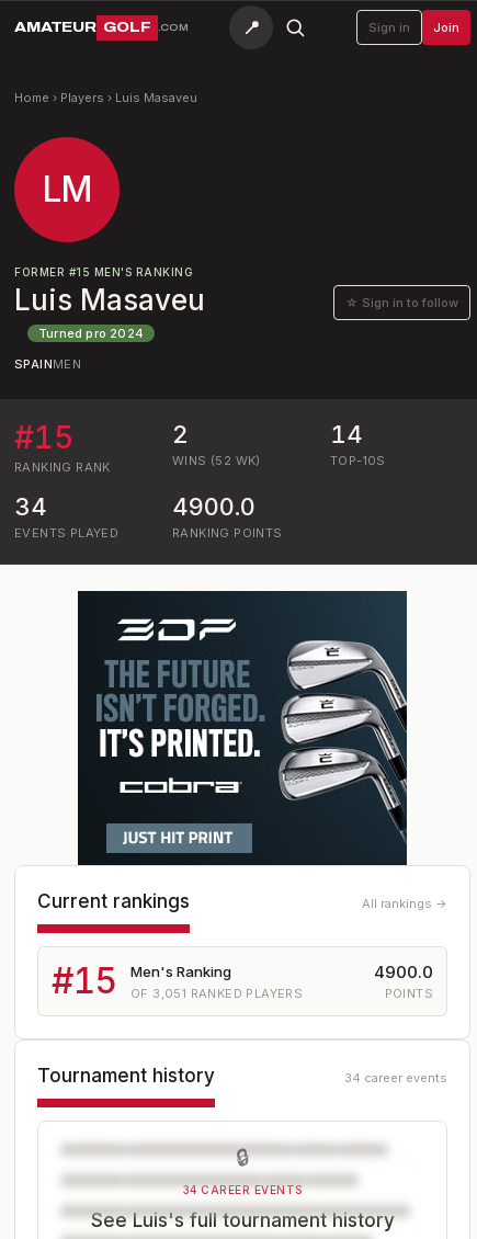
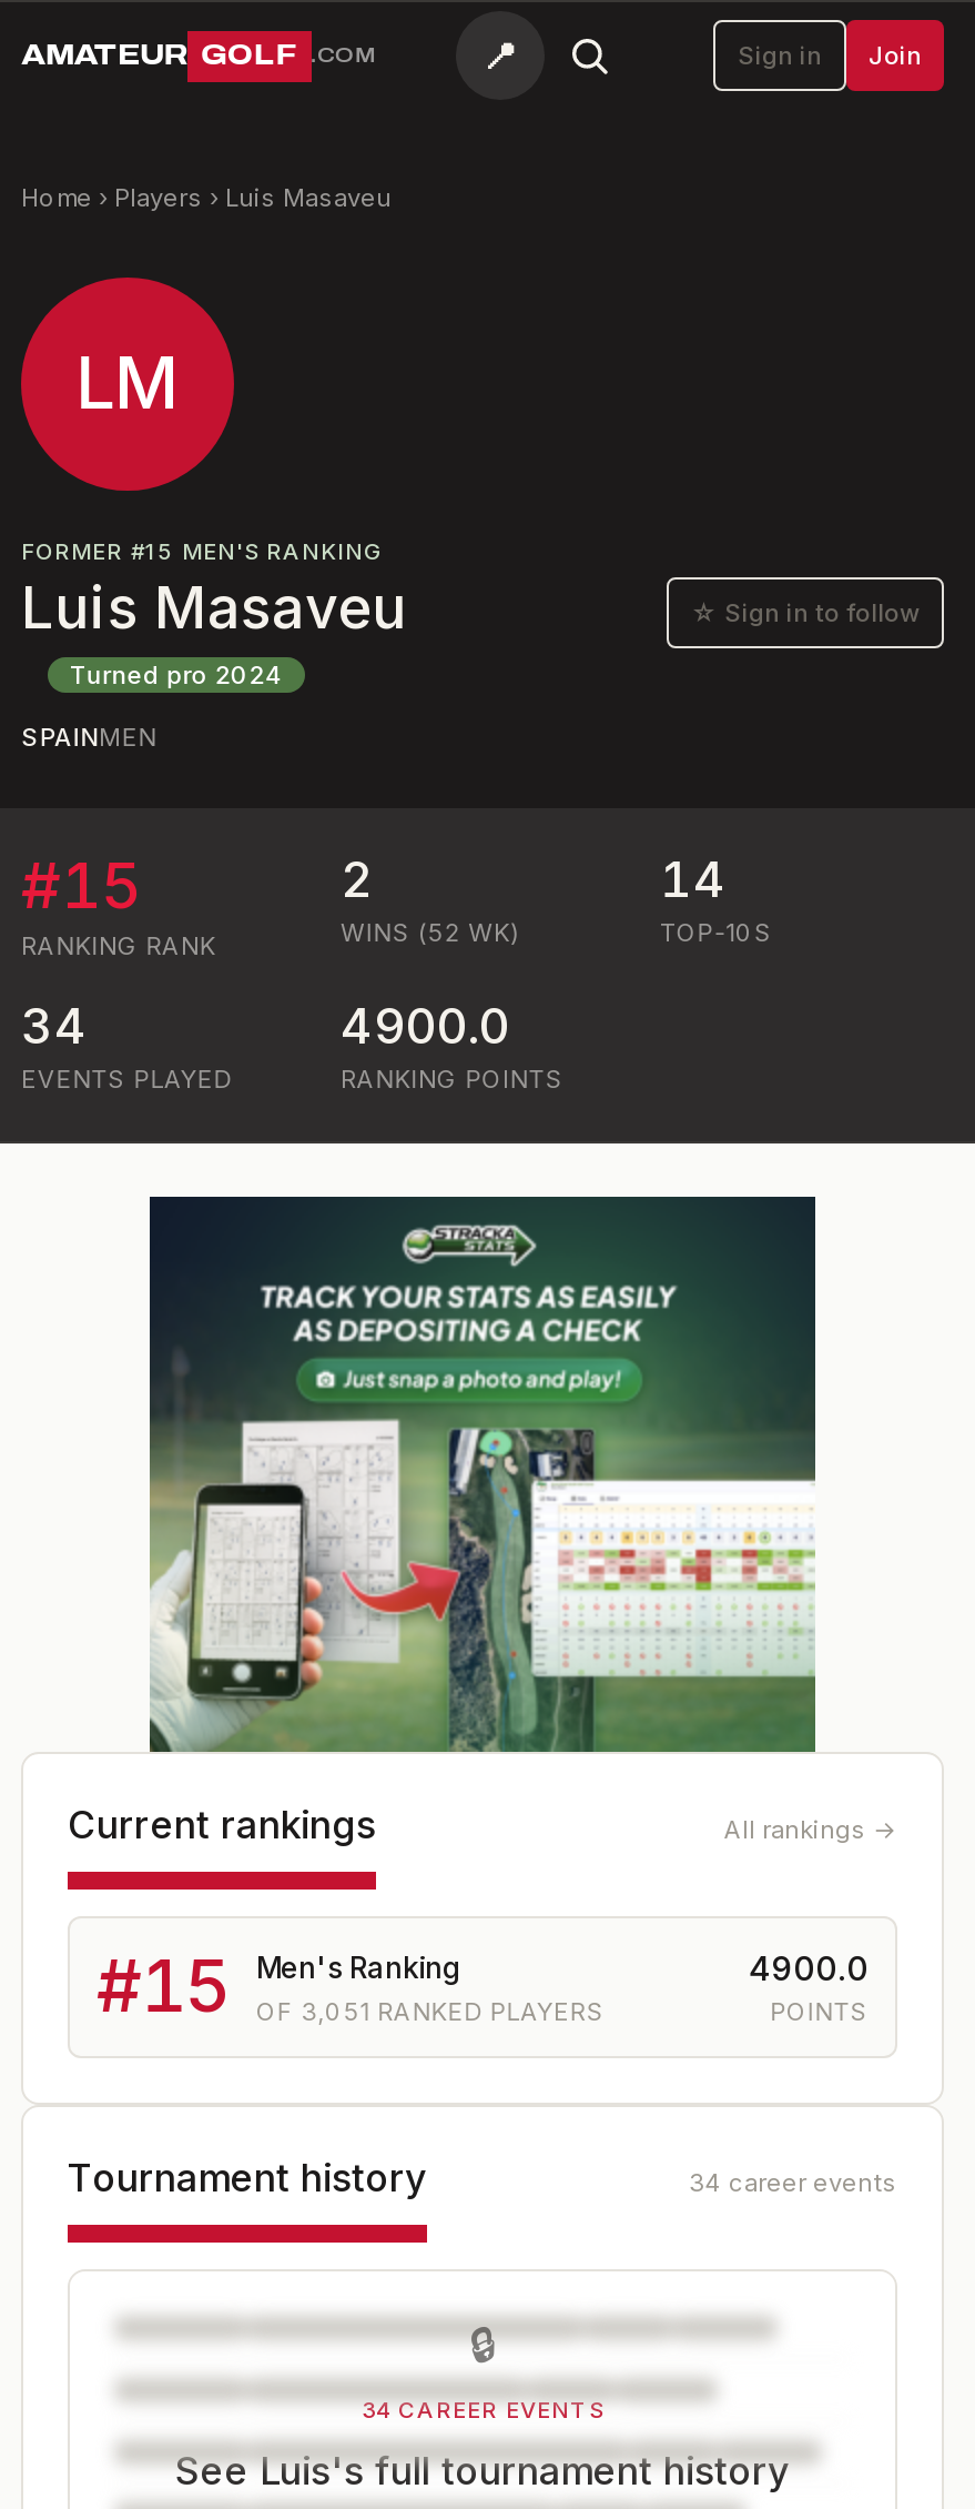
- [image]
+ [image]
